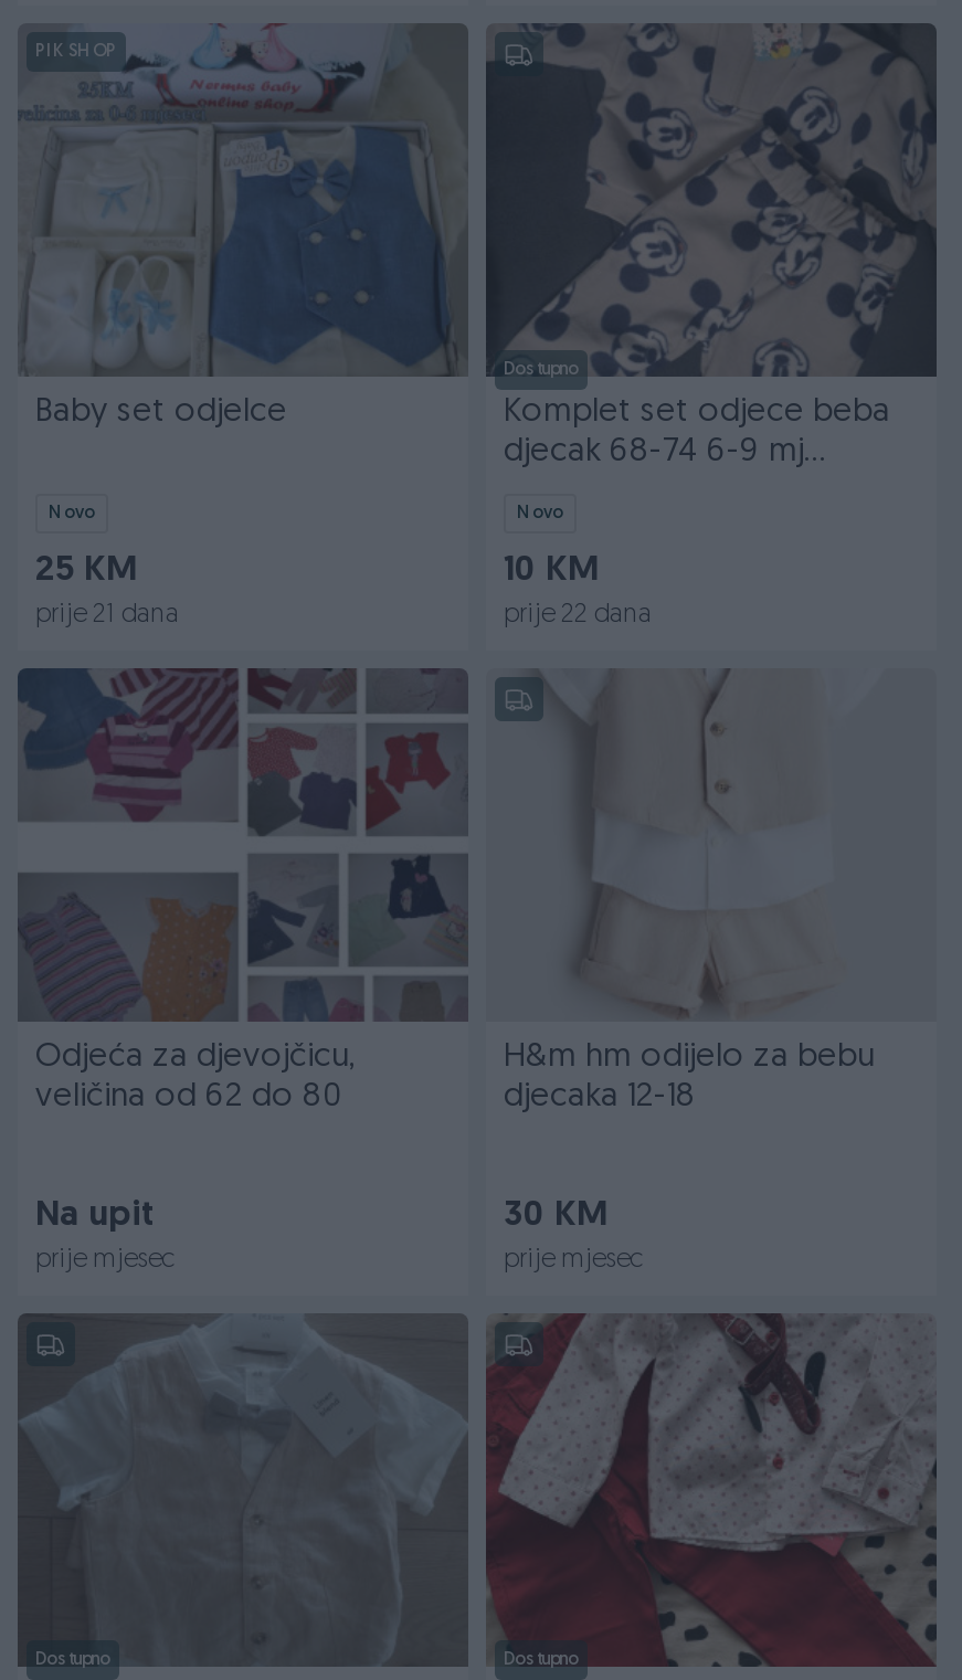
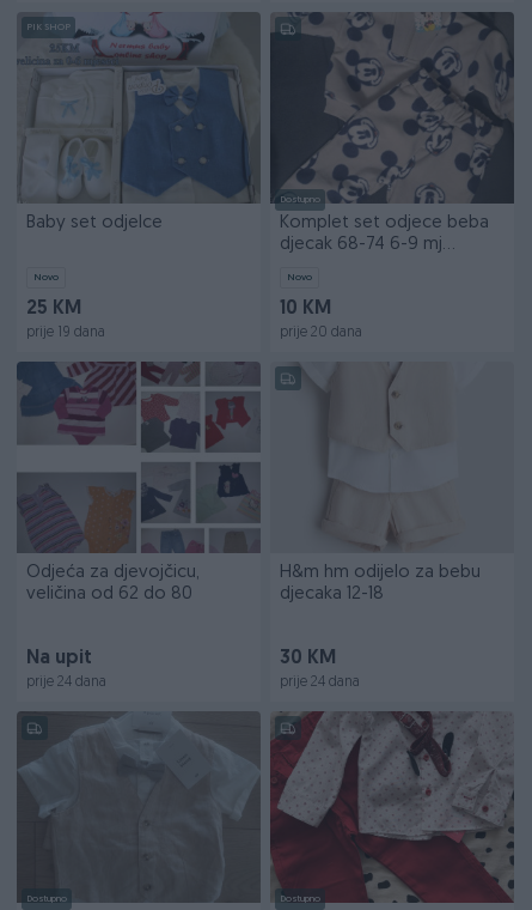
- prije 21 dana
+ prije 19 dana

- prije 22 dana
+ prije 20 dana

- prije mjesec
+ prije 24 dana

- prije mjesec
+ prije 24 dana
